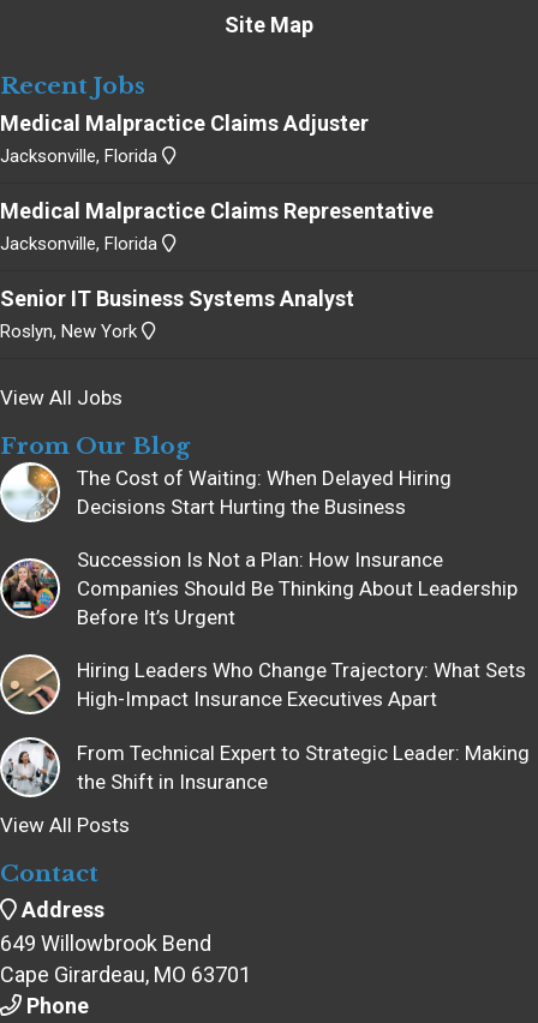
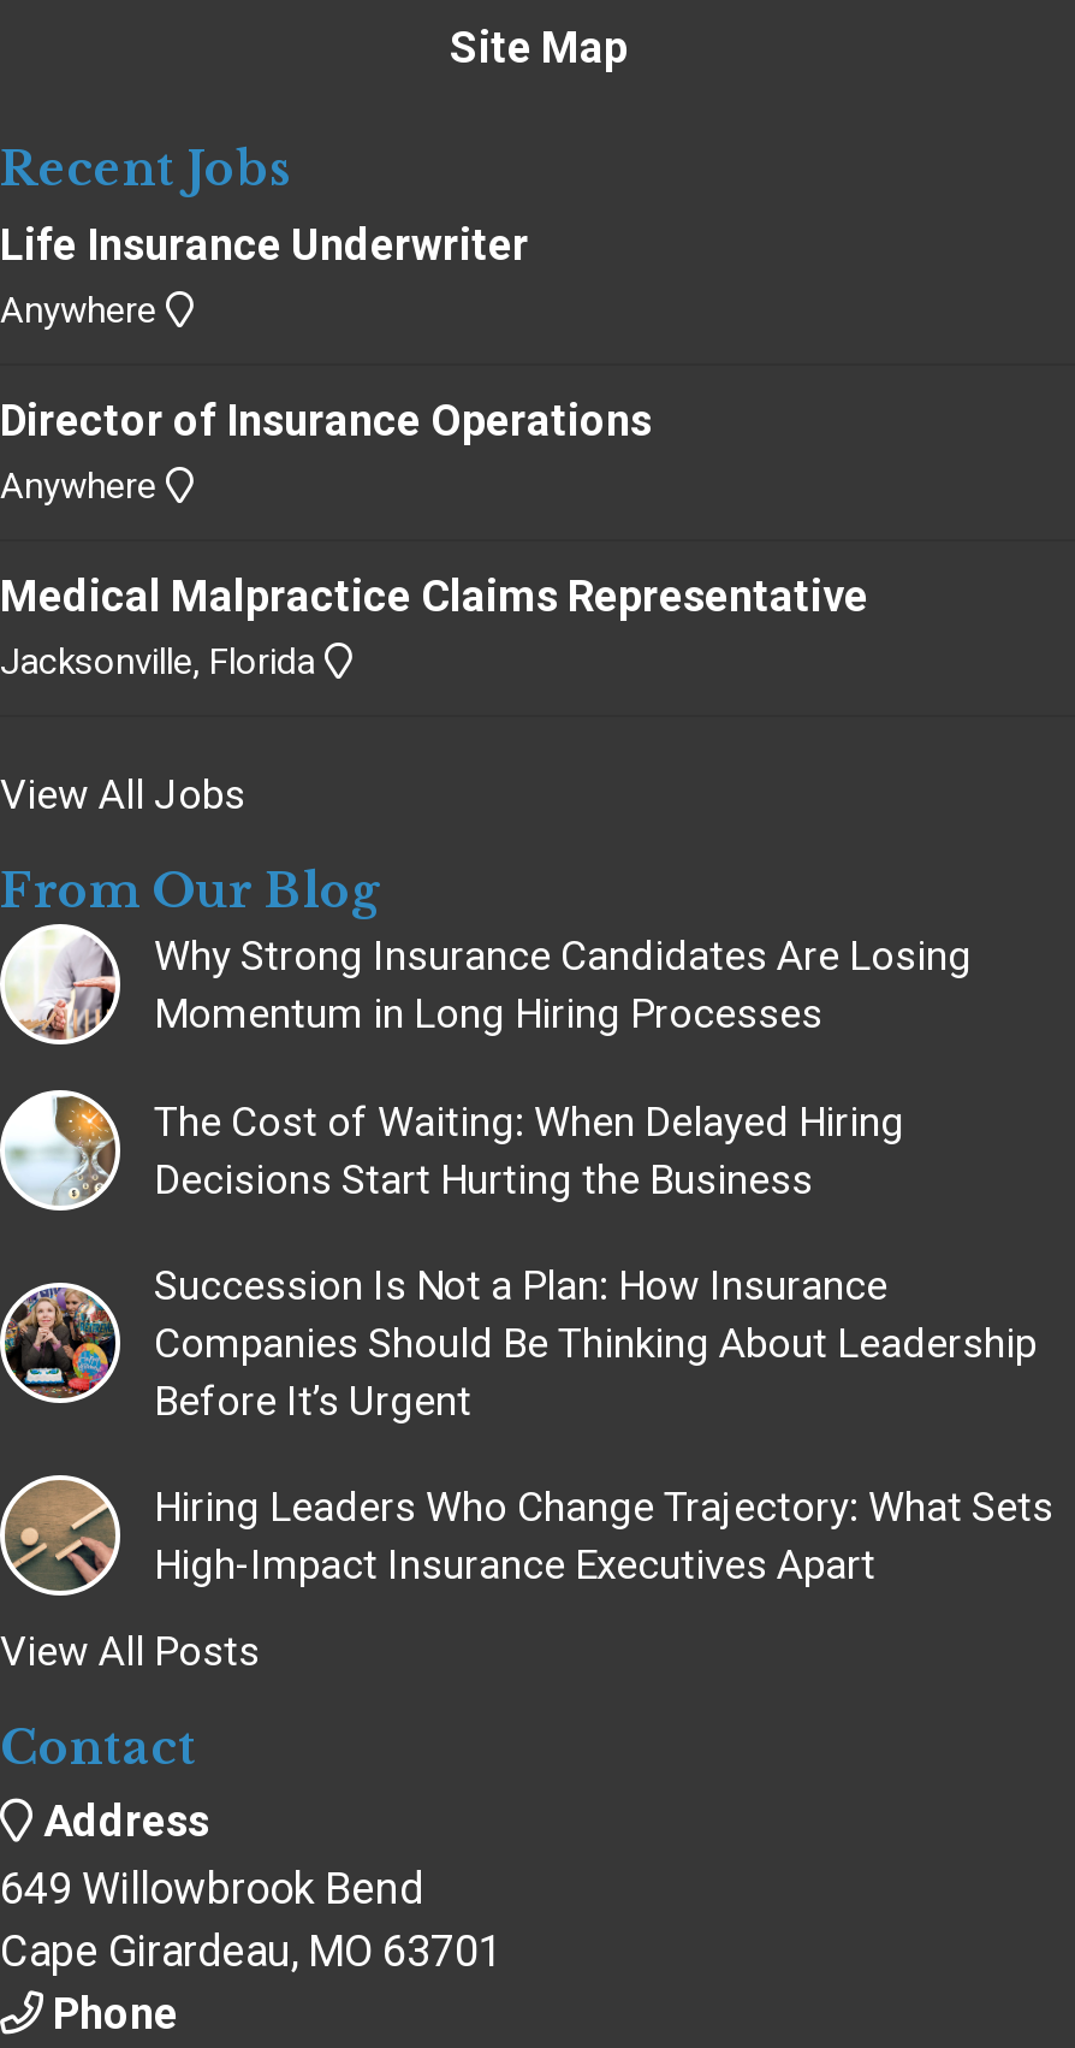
- Medical Malpractice Claims Adjuster
- Jacksonville, Florida
+ Life Insurance Underwriter
+ Anywhere
+ Director of Insurance Operations
+ Anywhere

moved down: Medical Malpractice Claims Representative | Jacksonville, Florida

- Senior IT Business Systems Analyst
- Roslyn, New York

moved down: [image] | The Cost of Waiting: When Delayed Hiring | Decisions Start Hurting the Business | Succession Is Not a Plan: How Insurance | Companies Should Be Thinking About Leadership | Before It’s Urgent | Hiring Leaders Who Change Trajectory: What Sets | High-Impact Insurance Executives Apart

+ [image]
+ Why Strong Insurance Candidates Are Losing
+ Momentum in Long Hiring Processes

- [image]
- From Technical Expert to Strategic Leader: Making
- the Shift in Insurance
